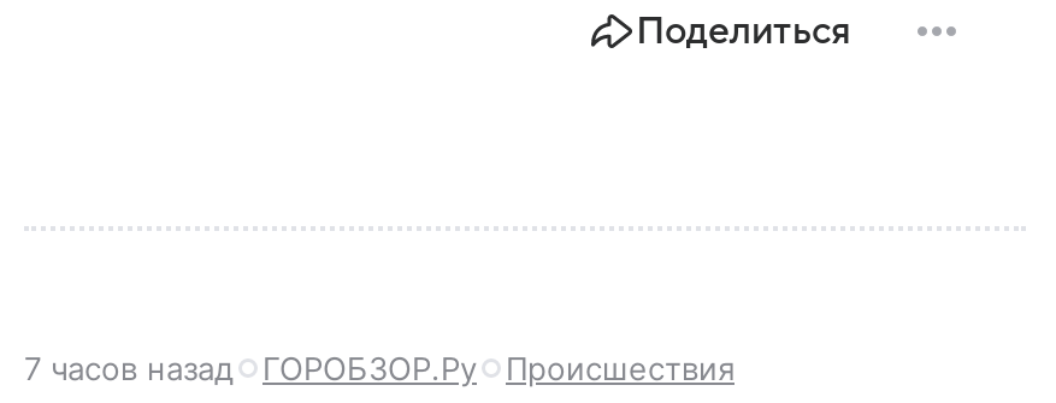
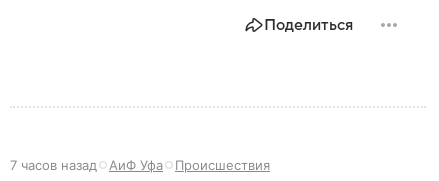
- ГОРОБЗОР.Ру
+ АиФ Уфа
